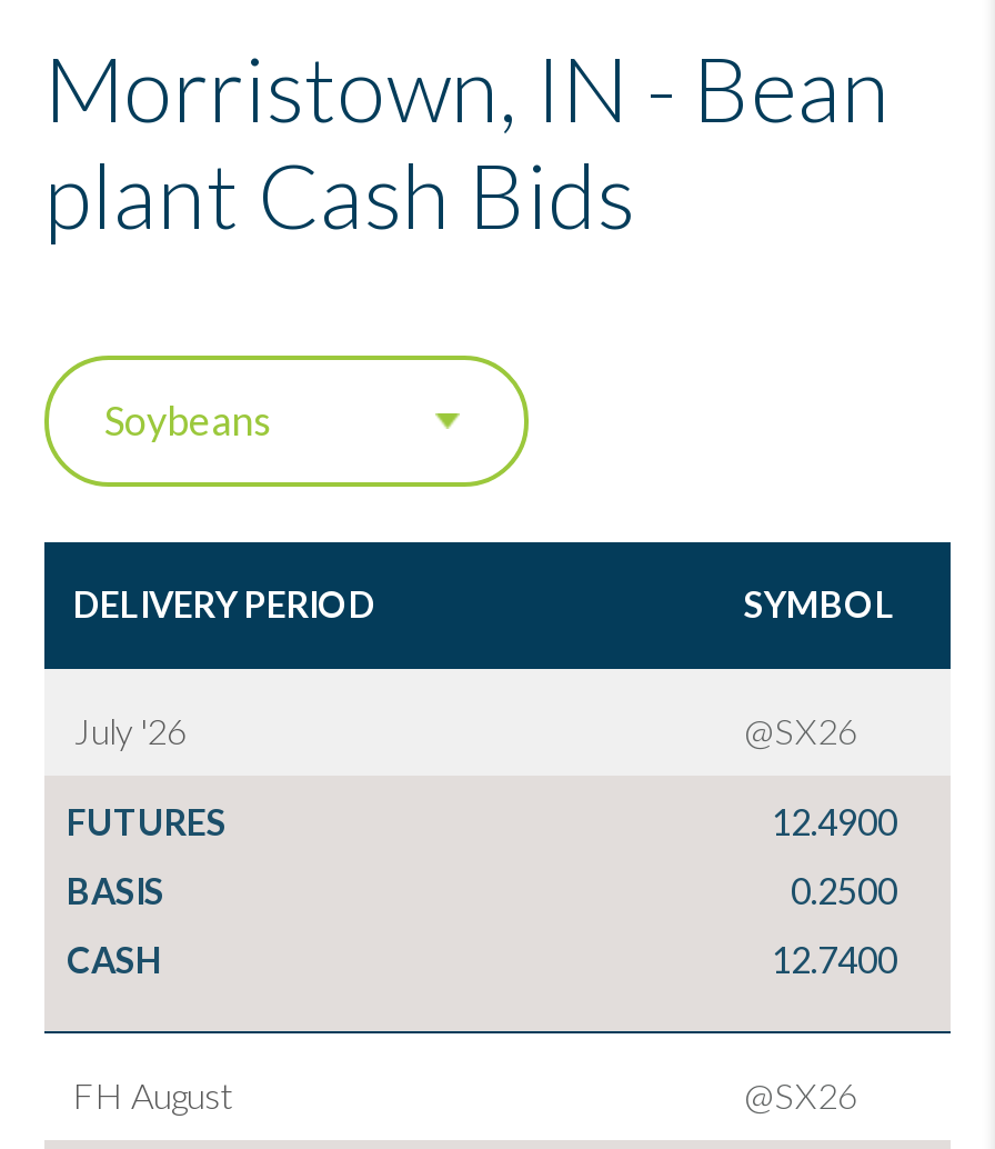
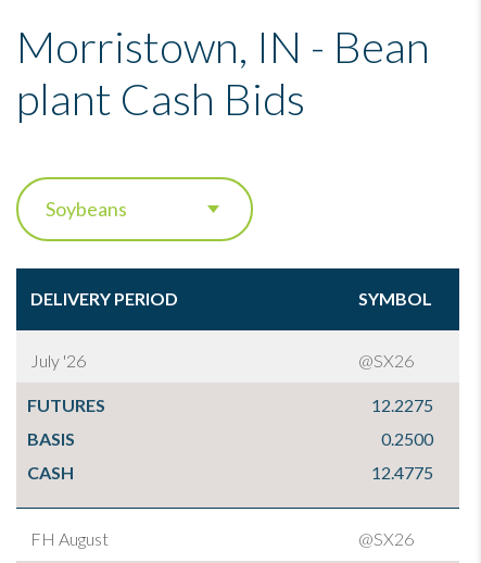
- 12.4900
+ 12.2275

- 12.7400
+ 12.4775
